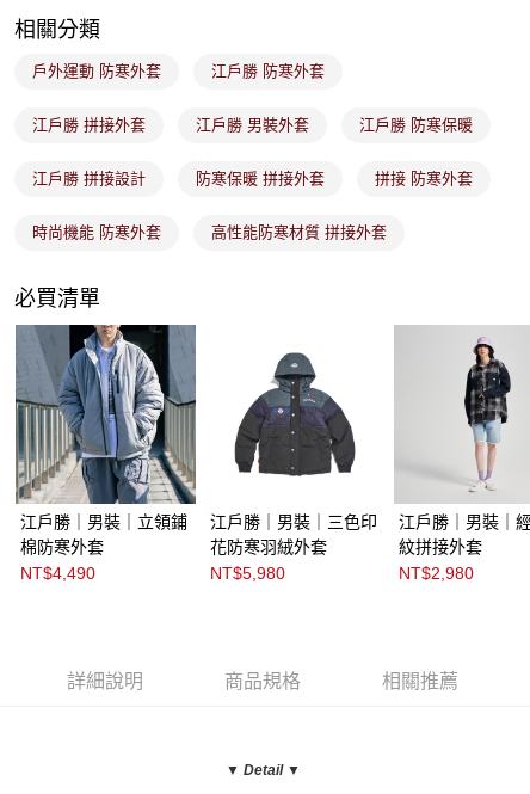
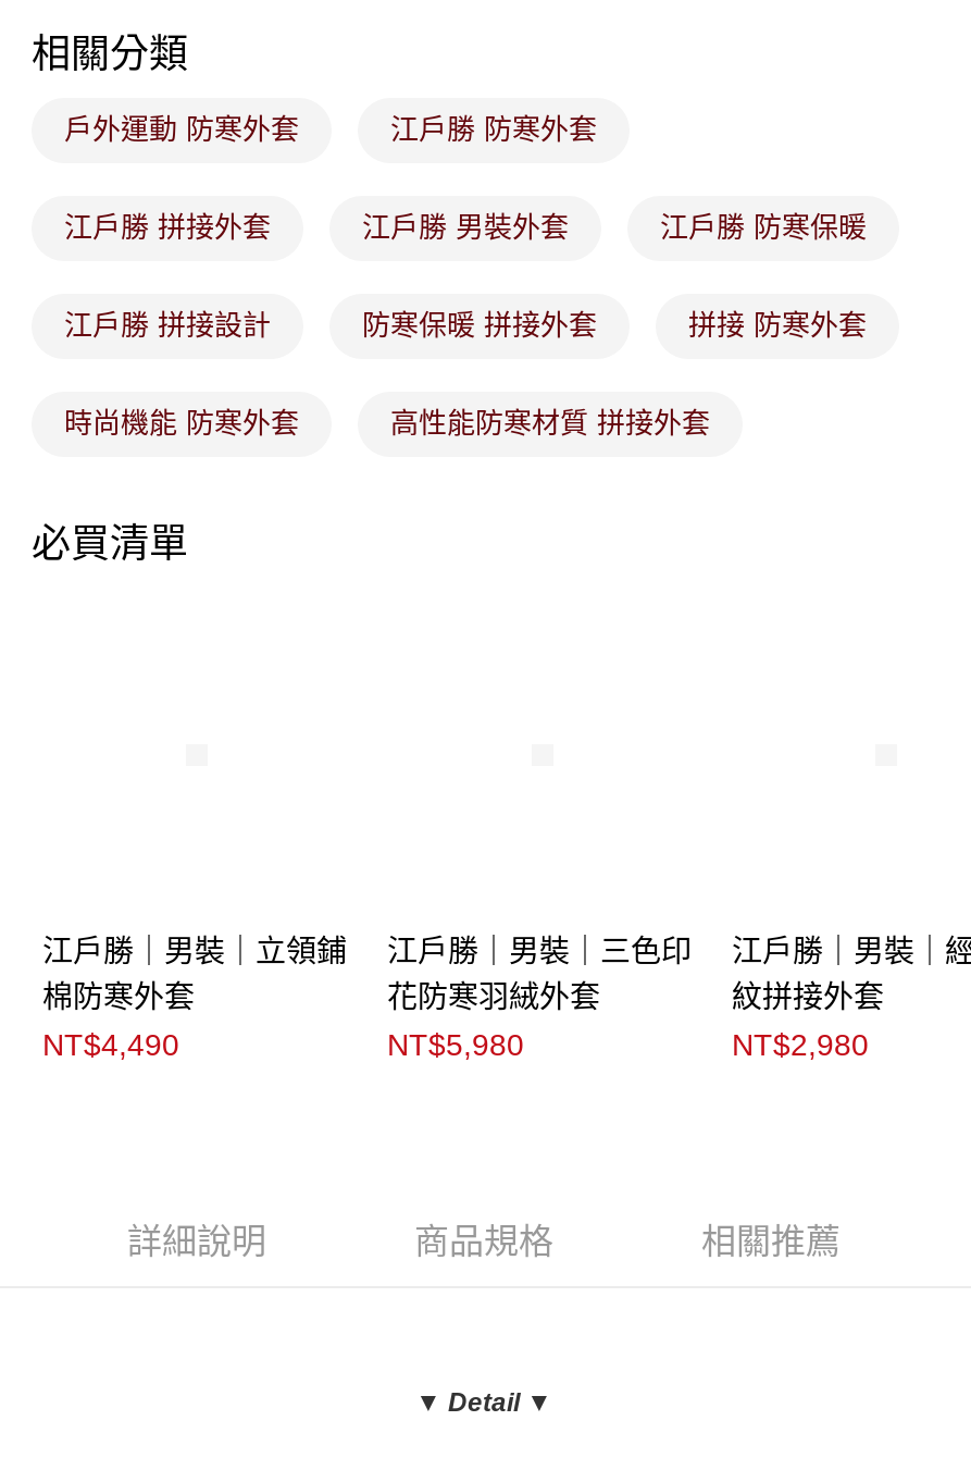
- [image]

- [image]

- [image]
